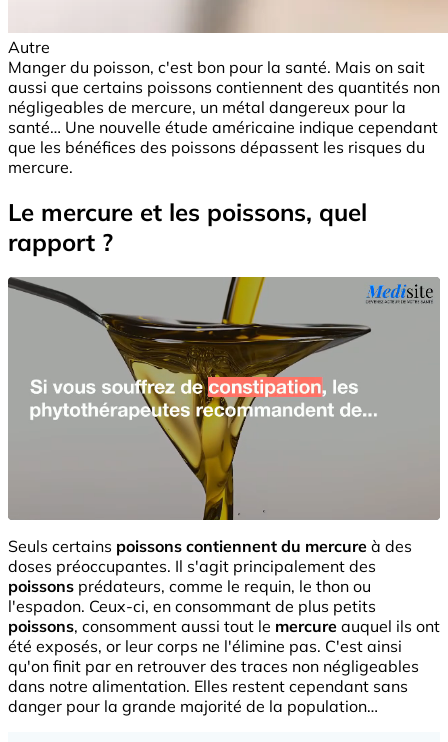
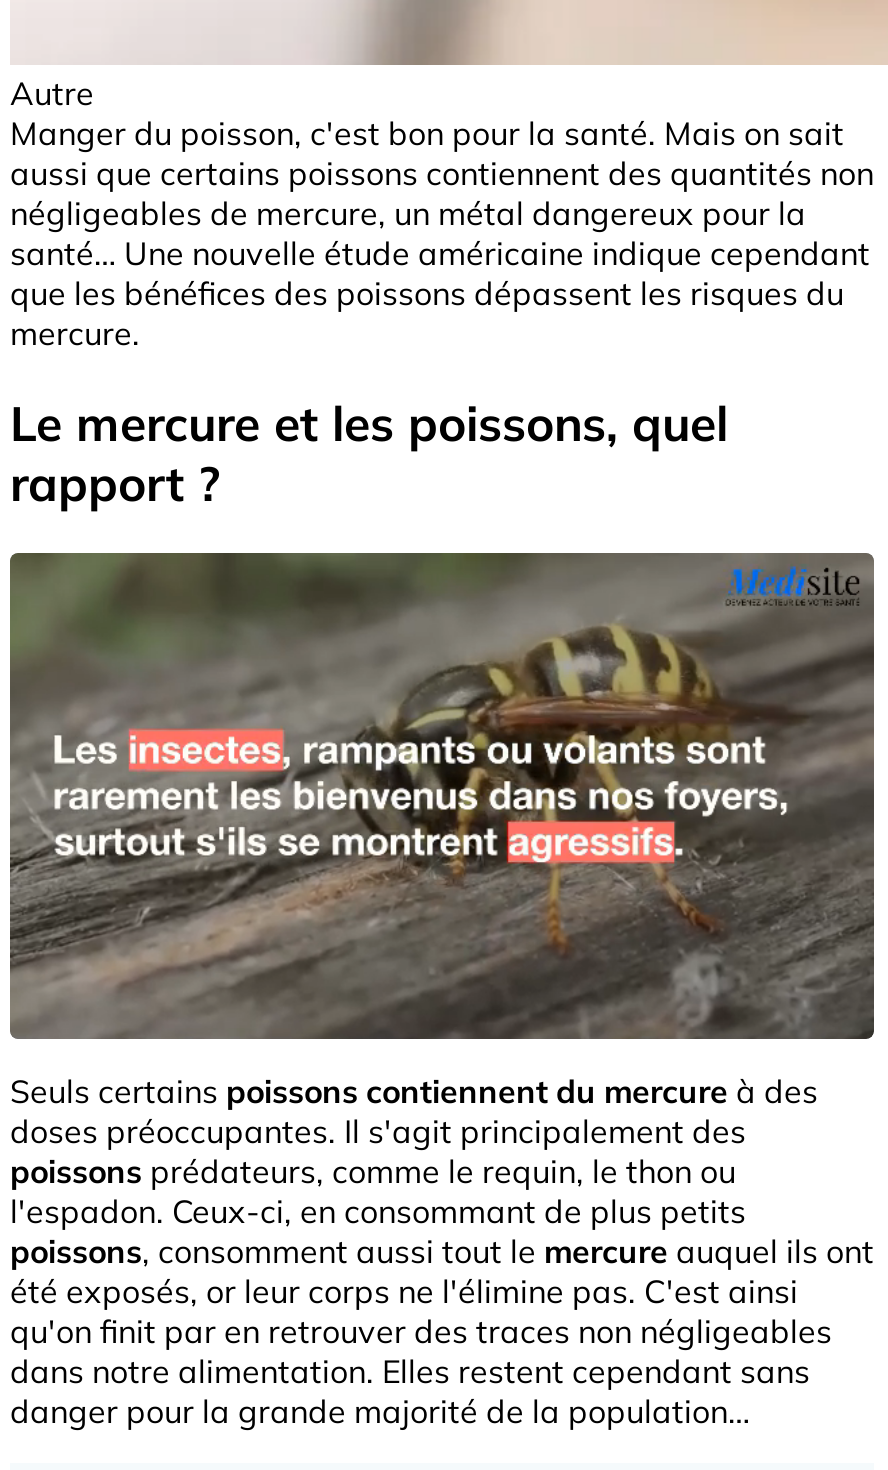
- [image]
+ [image]
